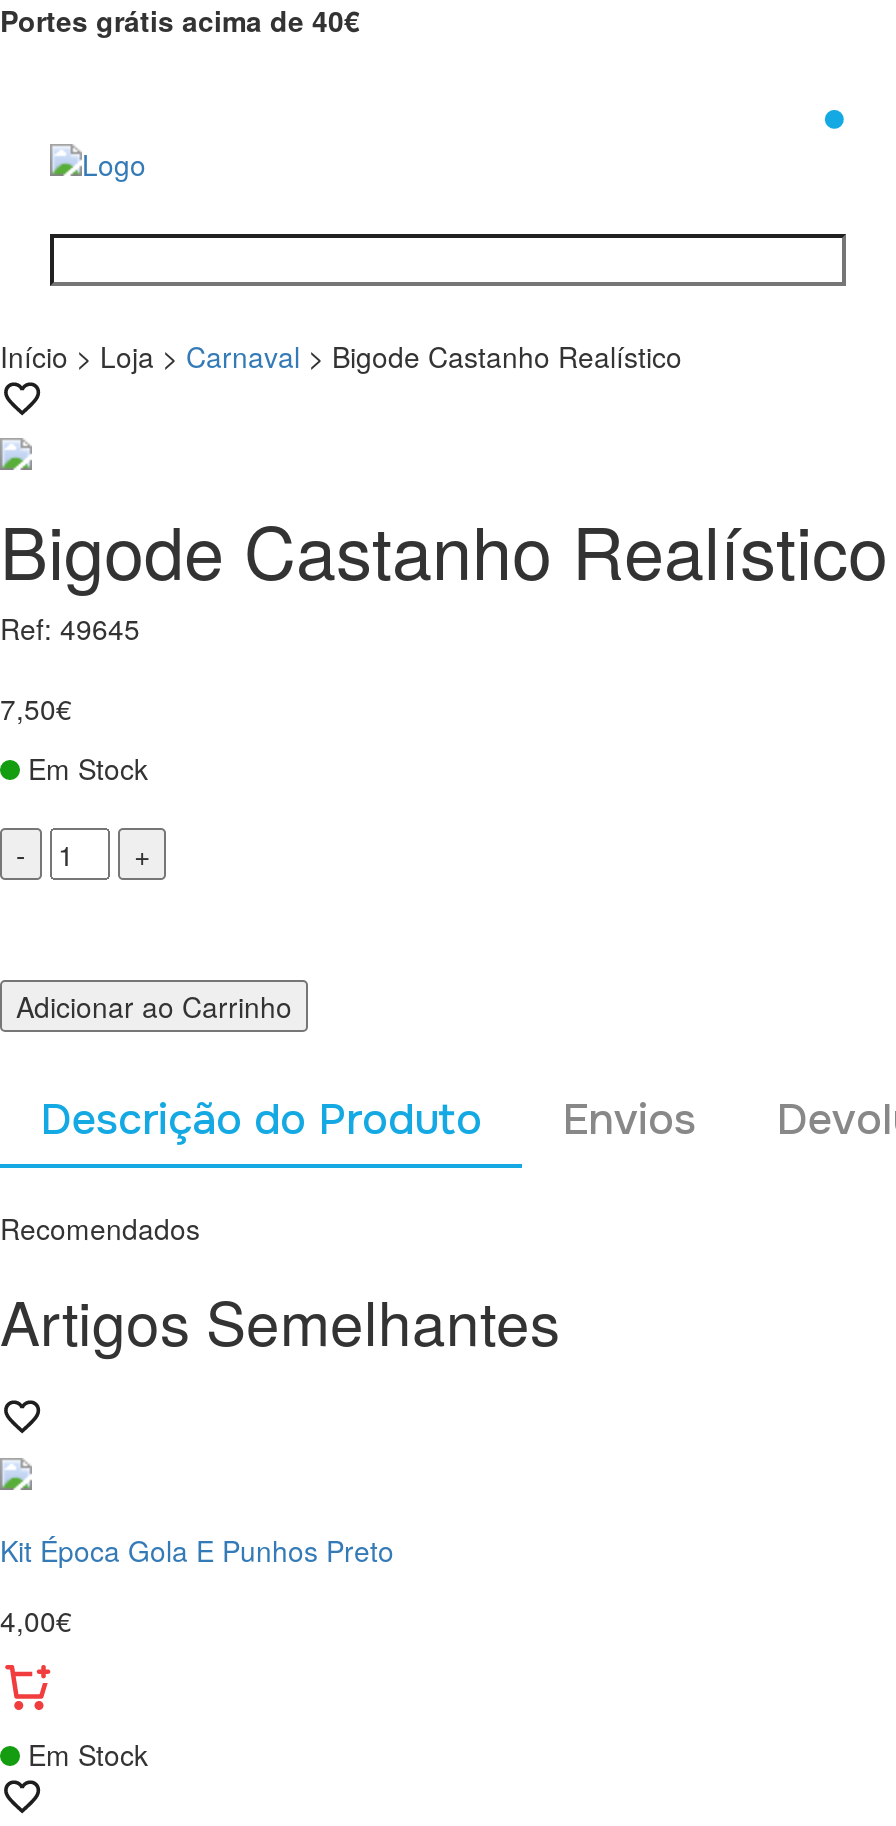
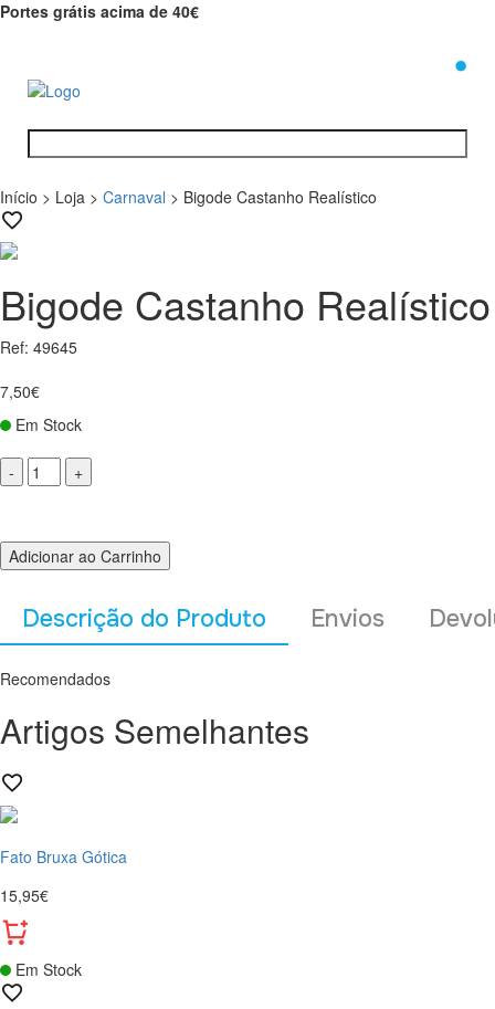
- Kit Época Gola E Punhos Preto
+ Fato Bruxa Gótica

- 4,00€
+ 15,95€
